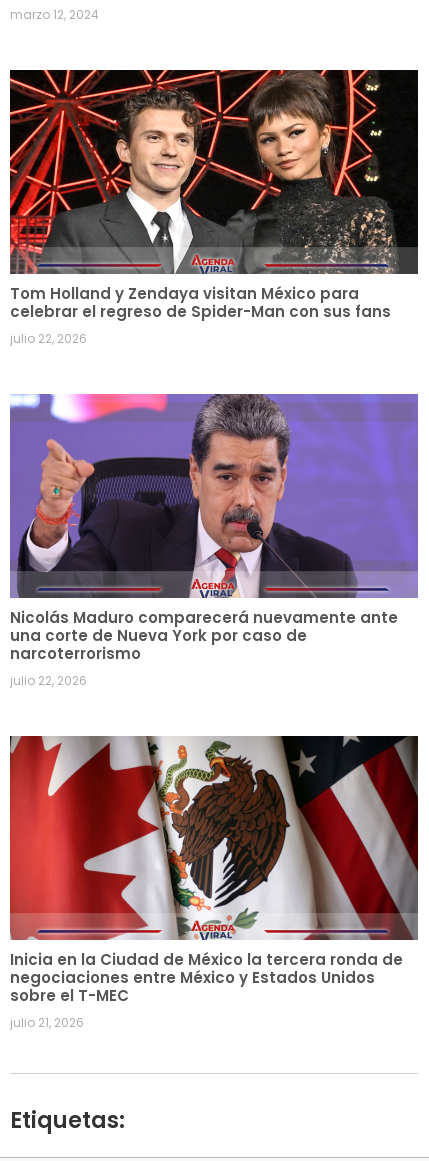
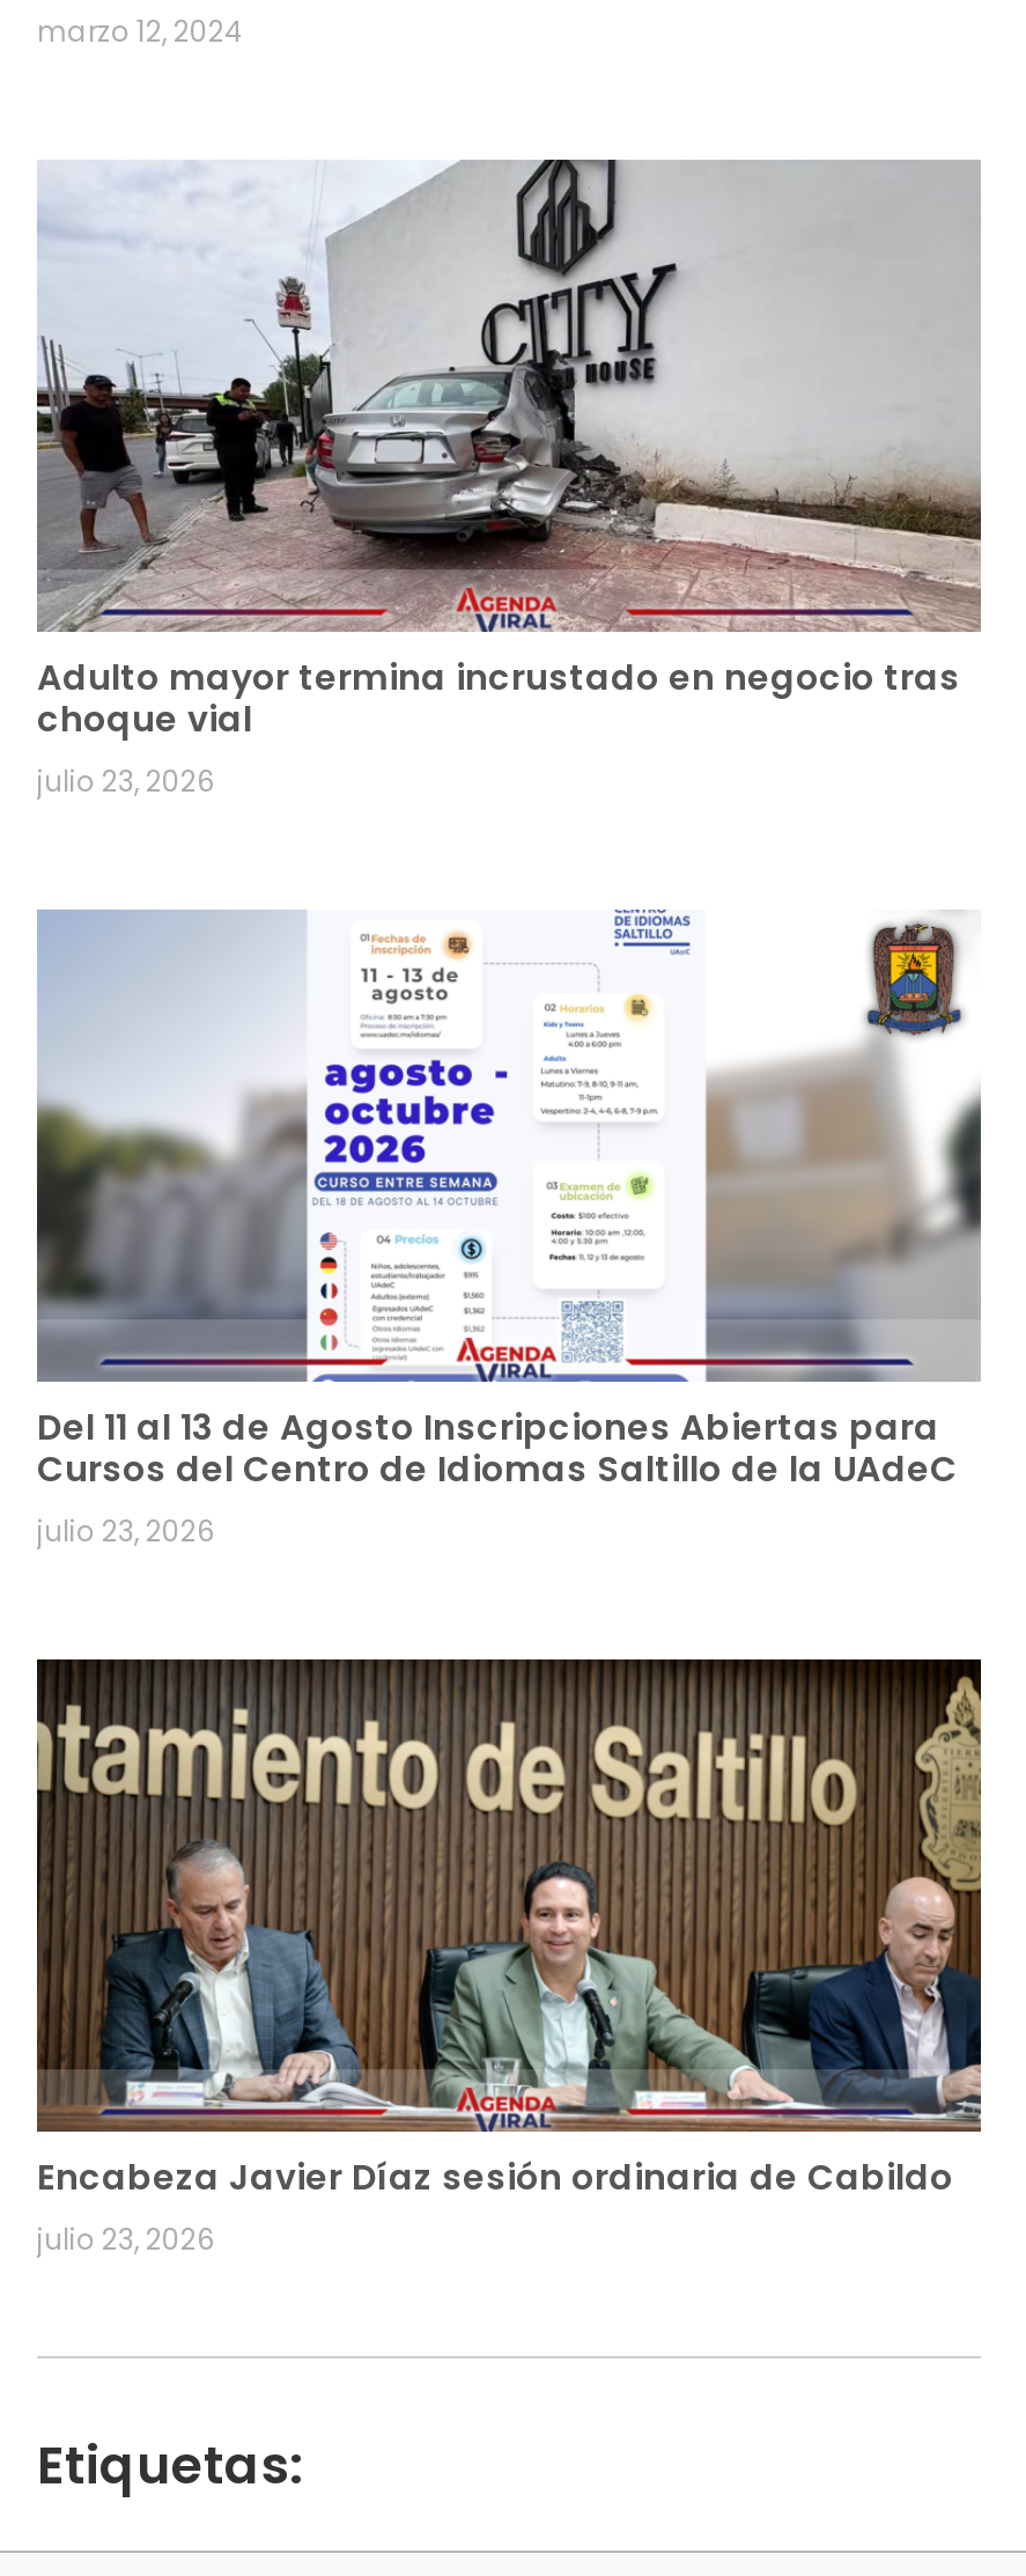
- [image]
- Tom Holland y Zendaya visitan México para
- celebrar el regreso de Spider-Man con sus fans
- julio 22, 2026
+ [image]
+ Adulto mayor termina incrustado en negocio tras
+ choque vial
+ julio 23, 2026

- [image]
- Nicolás Maduro comparecerá nuevamente ante
- una corte de Nueva York por caso de
- narcoterrorismo
- julio 22, 2026
+ [image]
+ Del 11 al 13 de Agosto Inscripciones Abiertas para
+ Cursos del Centro de Idiomas Saltillo de la UAdeC
+ julio 23, 2026

- [image]
+ [image]

- Inicia en la Ciudad de México la tercera ronda de
- negociaciones entre México y Estados Unidos
- sobre el T-MEC
- julio 21, 2026
+ Encabeza Javier Díaz sesión ordinaria de Cabildo
+ julio 23, 2026
